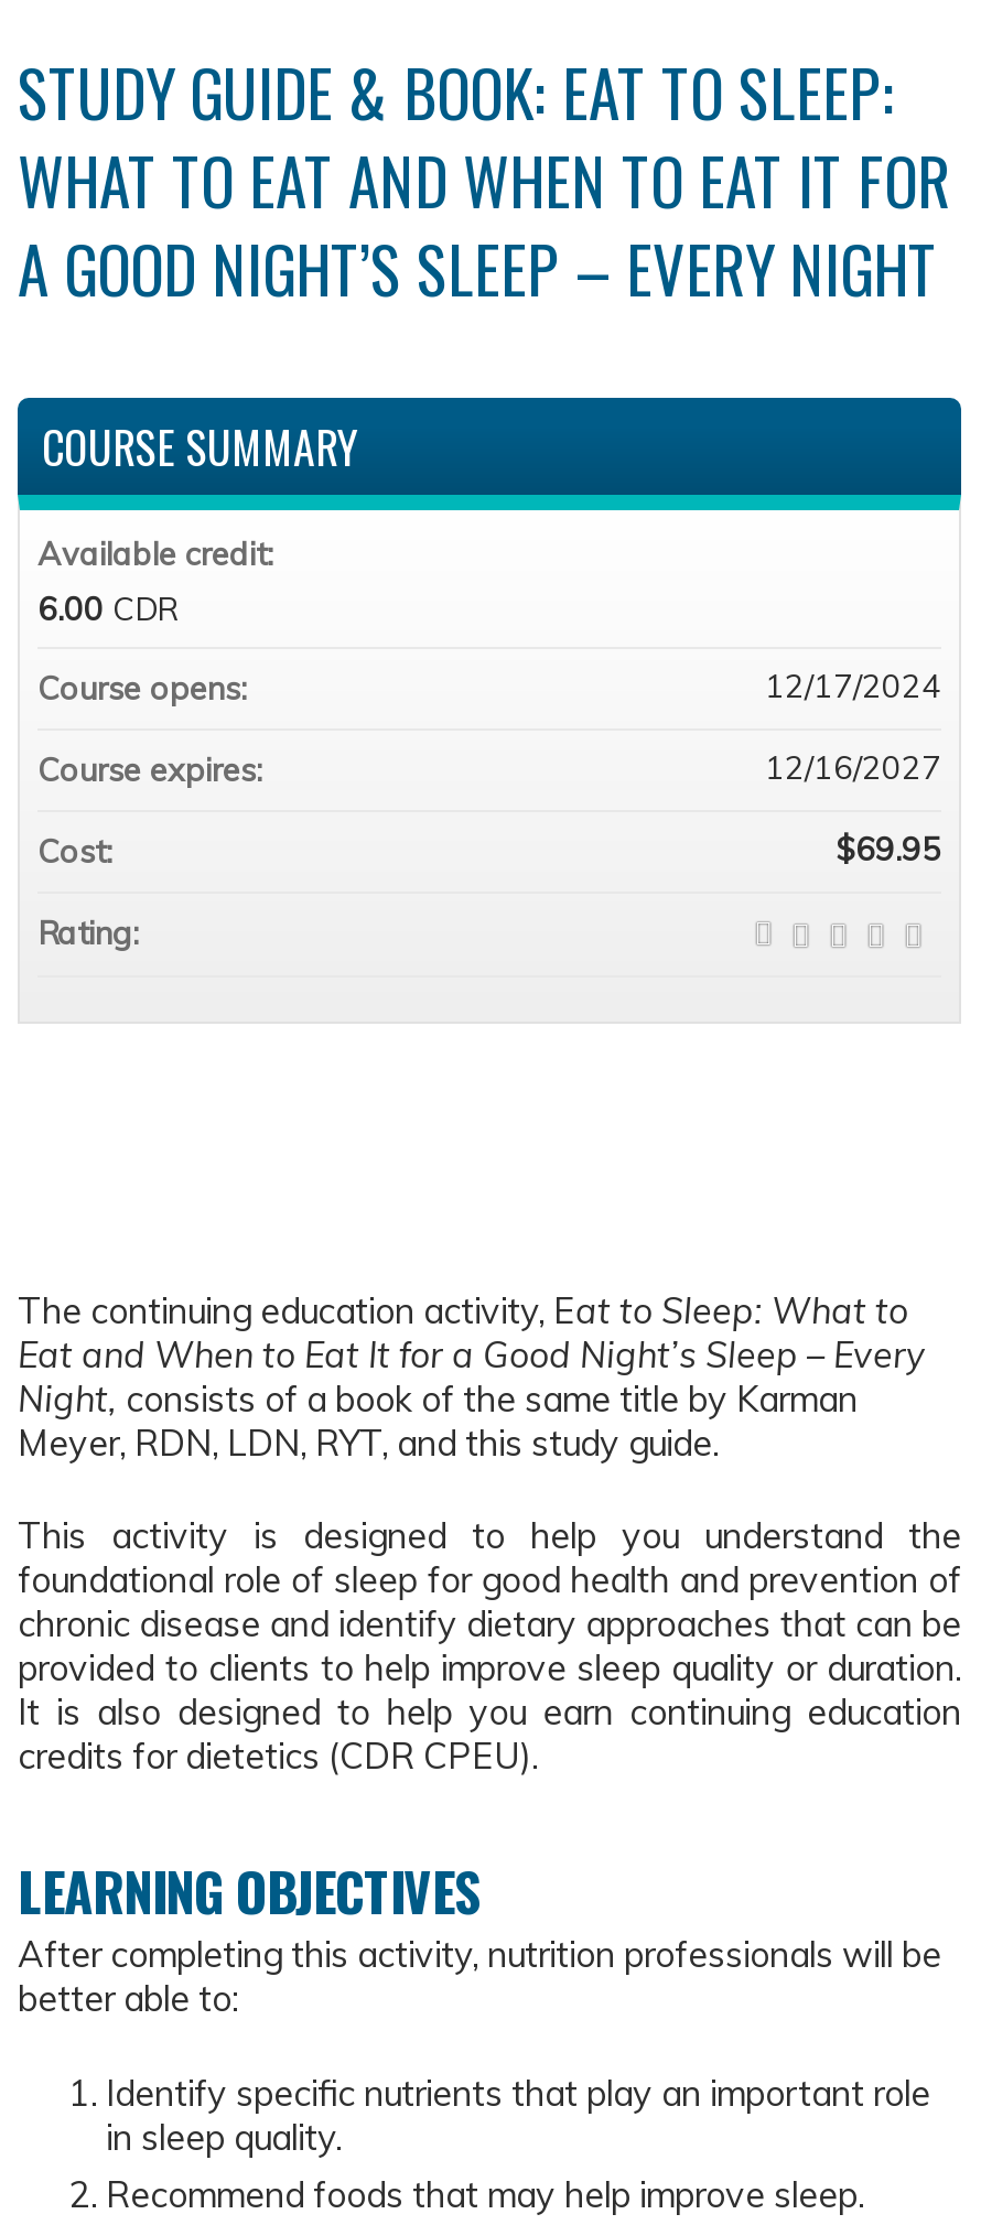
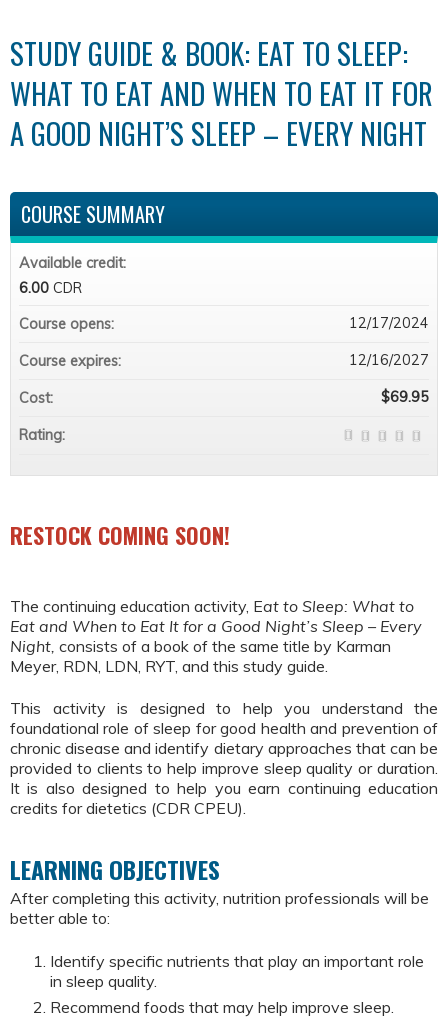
+ RESTOCK COMING SOON!
